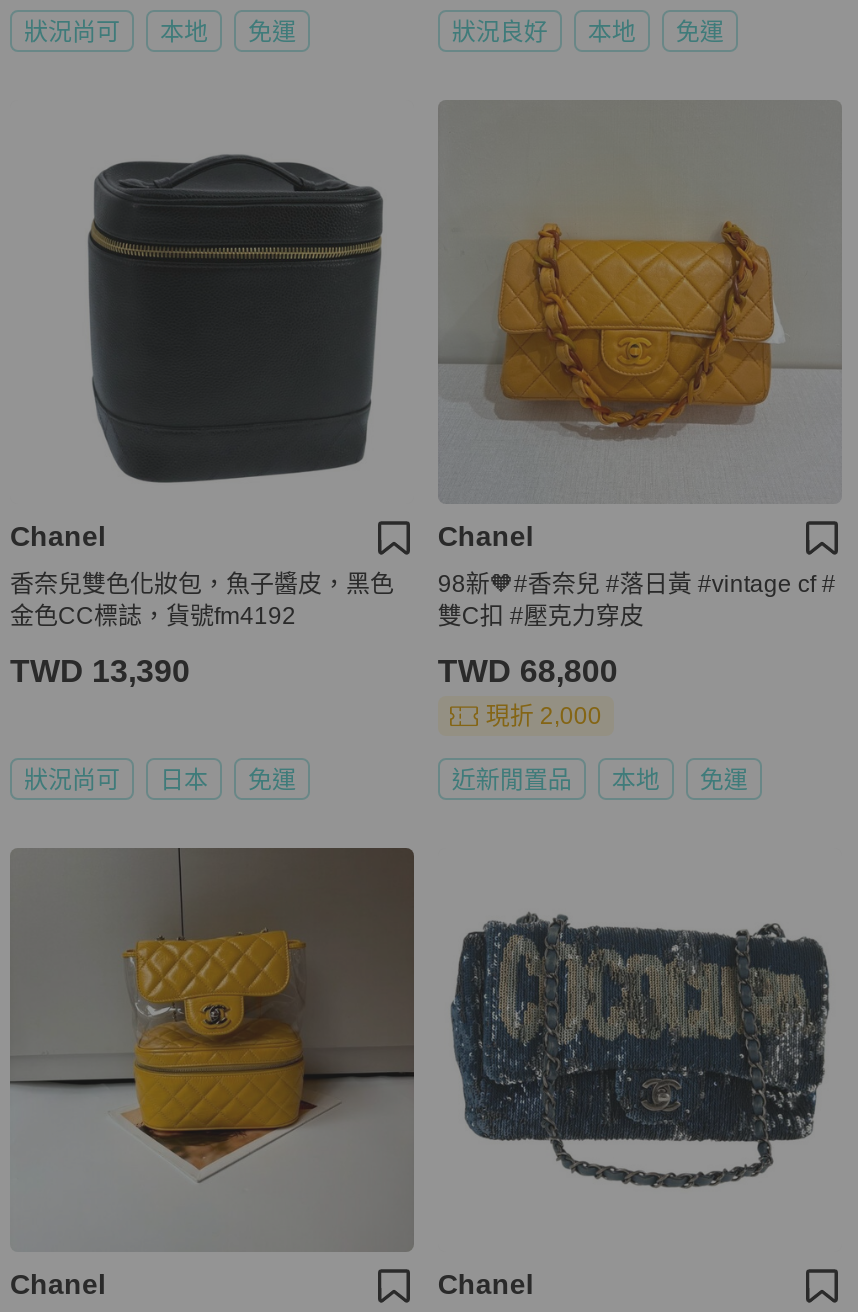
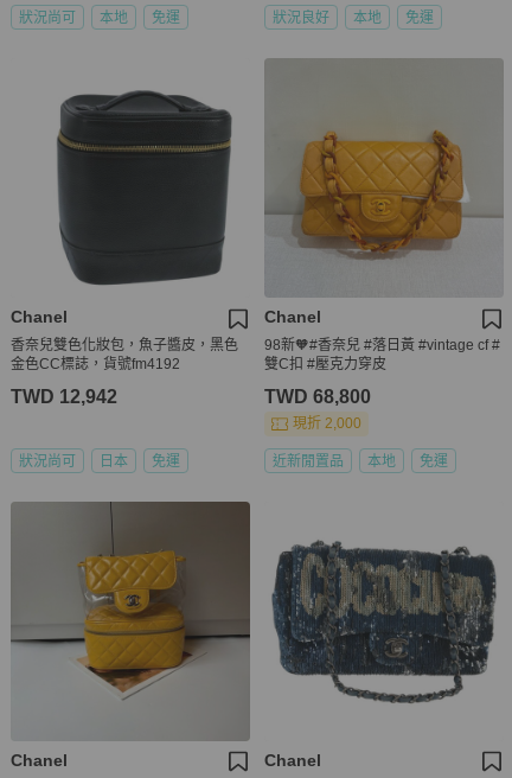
- TWD 13,390
+ TWD 12,942
